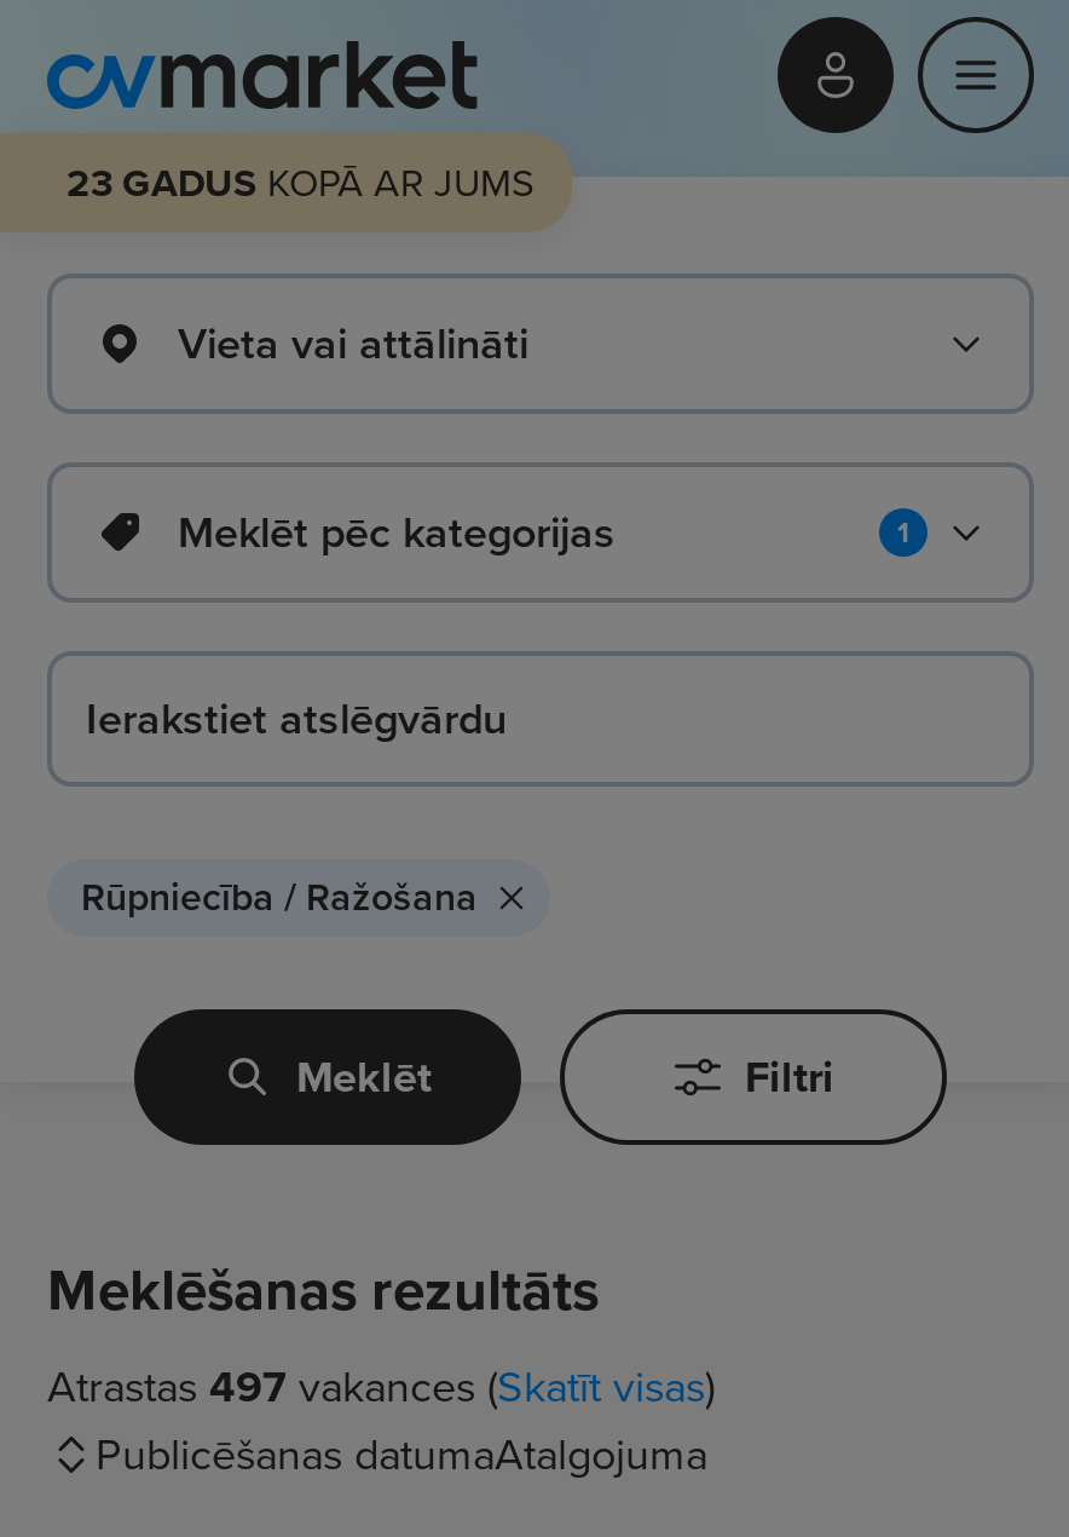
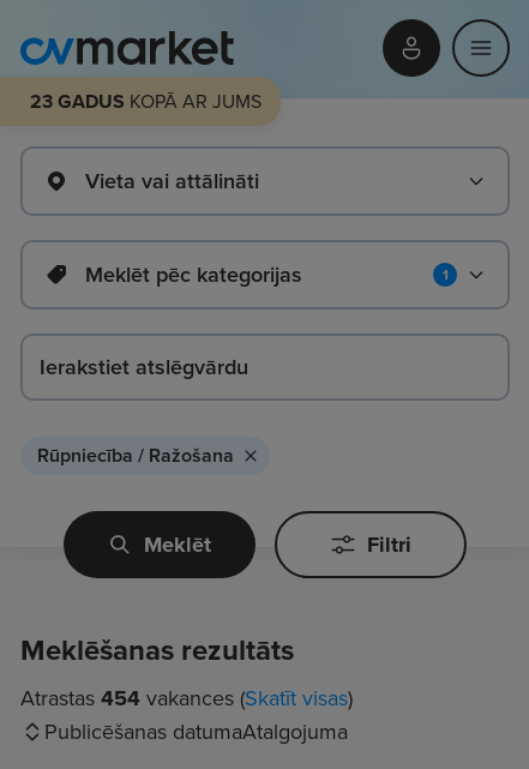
- Atrastas 497 vakances (Skatīt visas)
+ Atrastas 454 vakances (Skatīt visas)
